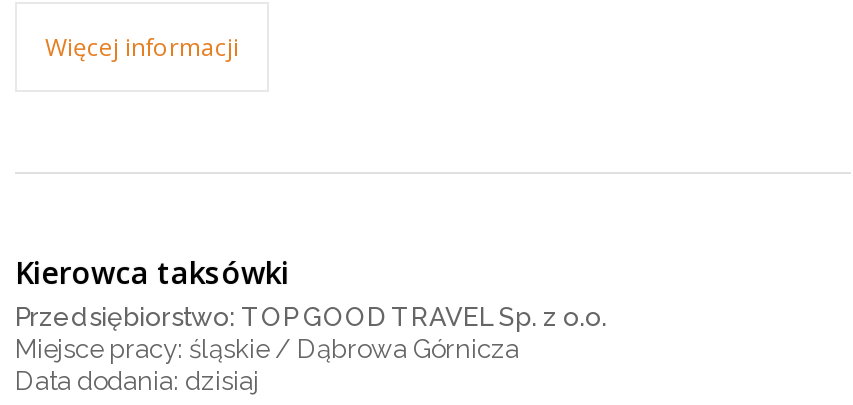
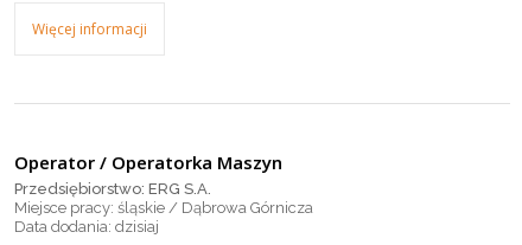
- Kierowca taksówki
- Przedsiębiorstwo: TOP GOOD TRAVEL Sp. z o.o.
+ Operator / Operatorka Maszyn
+ Przedsiębiorstwo: ERG S.A.
